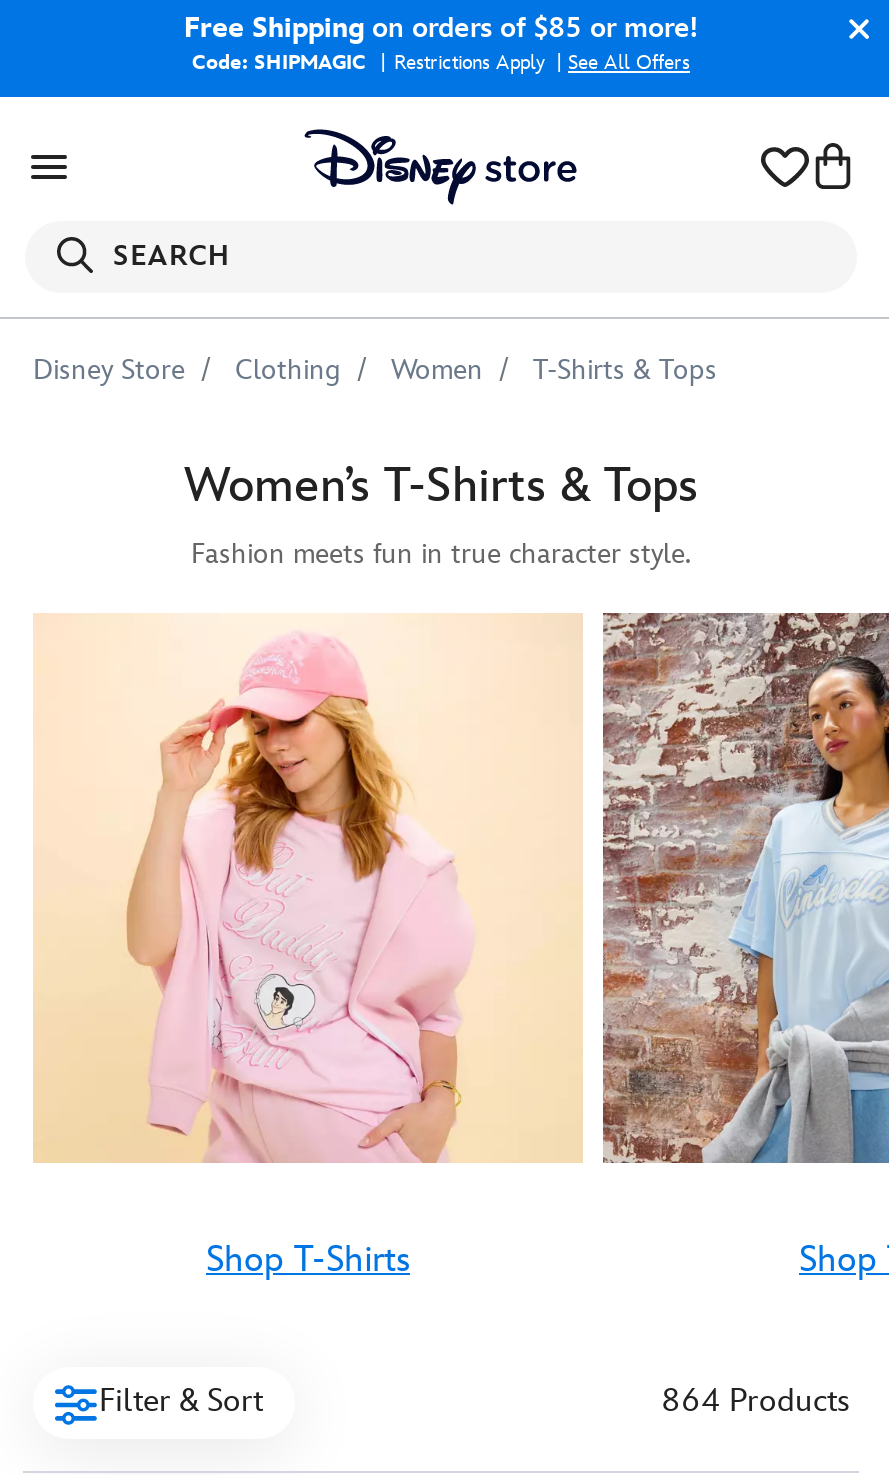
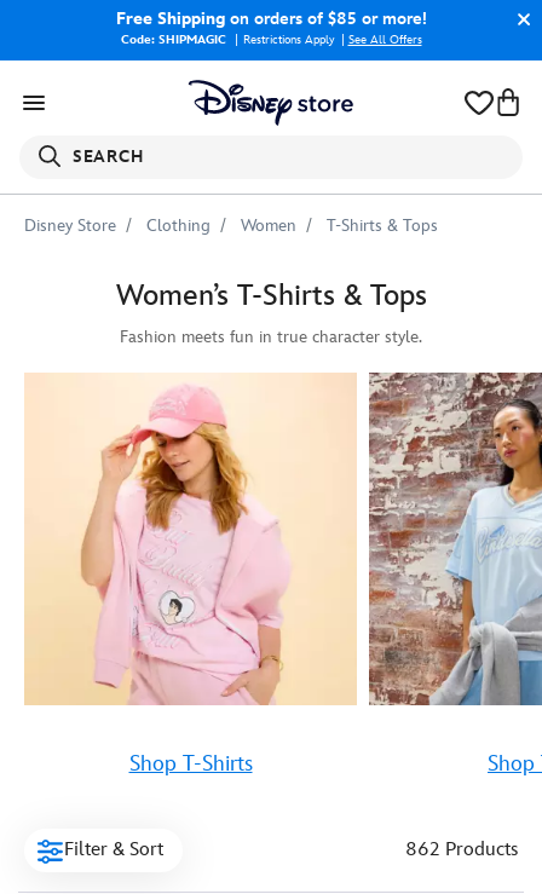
- 864 Products
+ 862 Products
